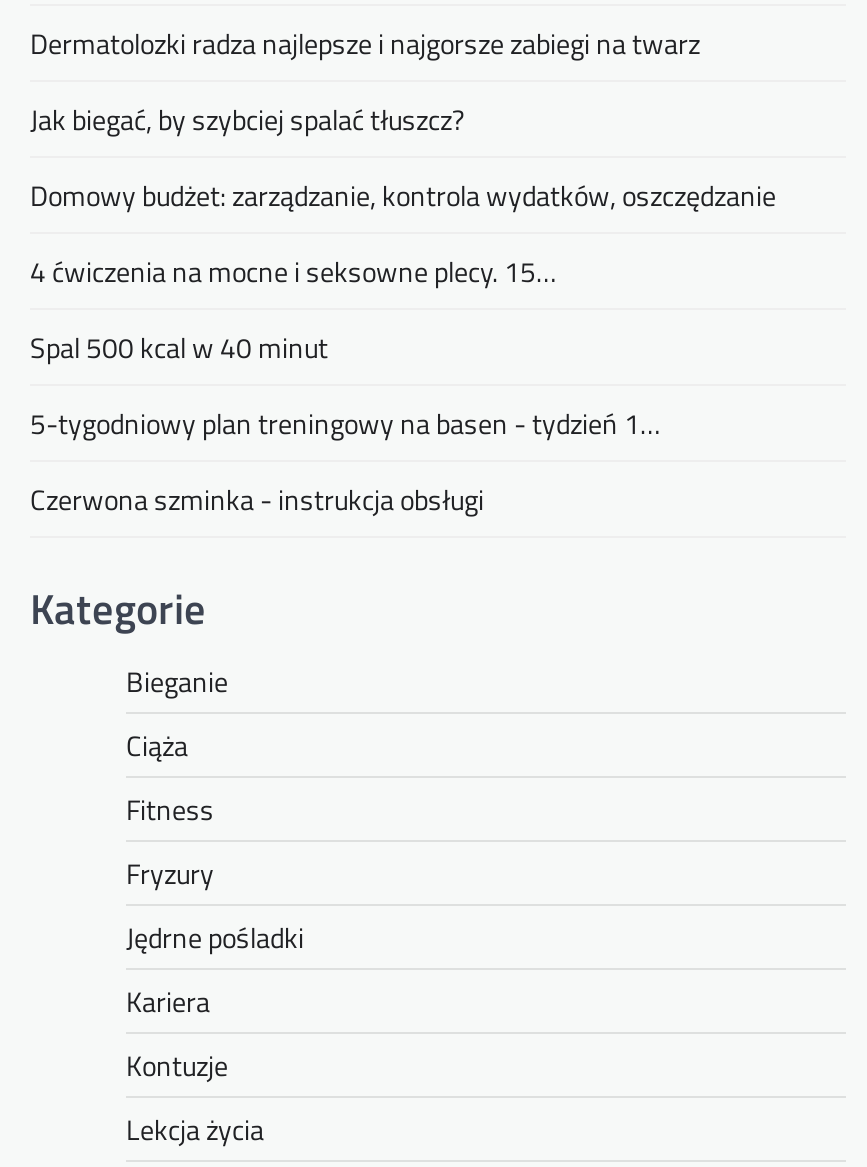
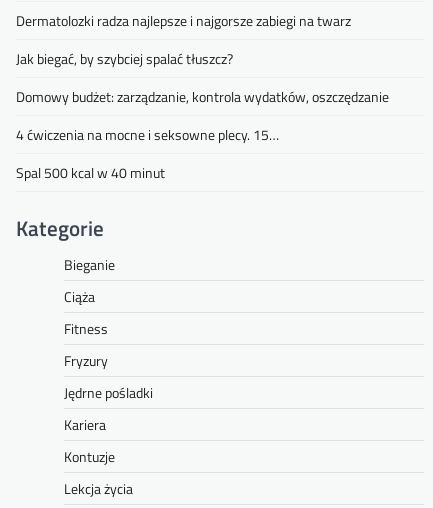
- 5-tygodniowy plan treningowy na basen - tydzień 1…
- Czerwona szminka - instrukcja obsługi
